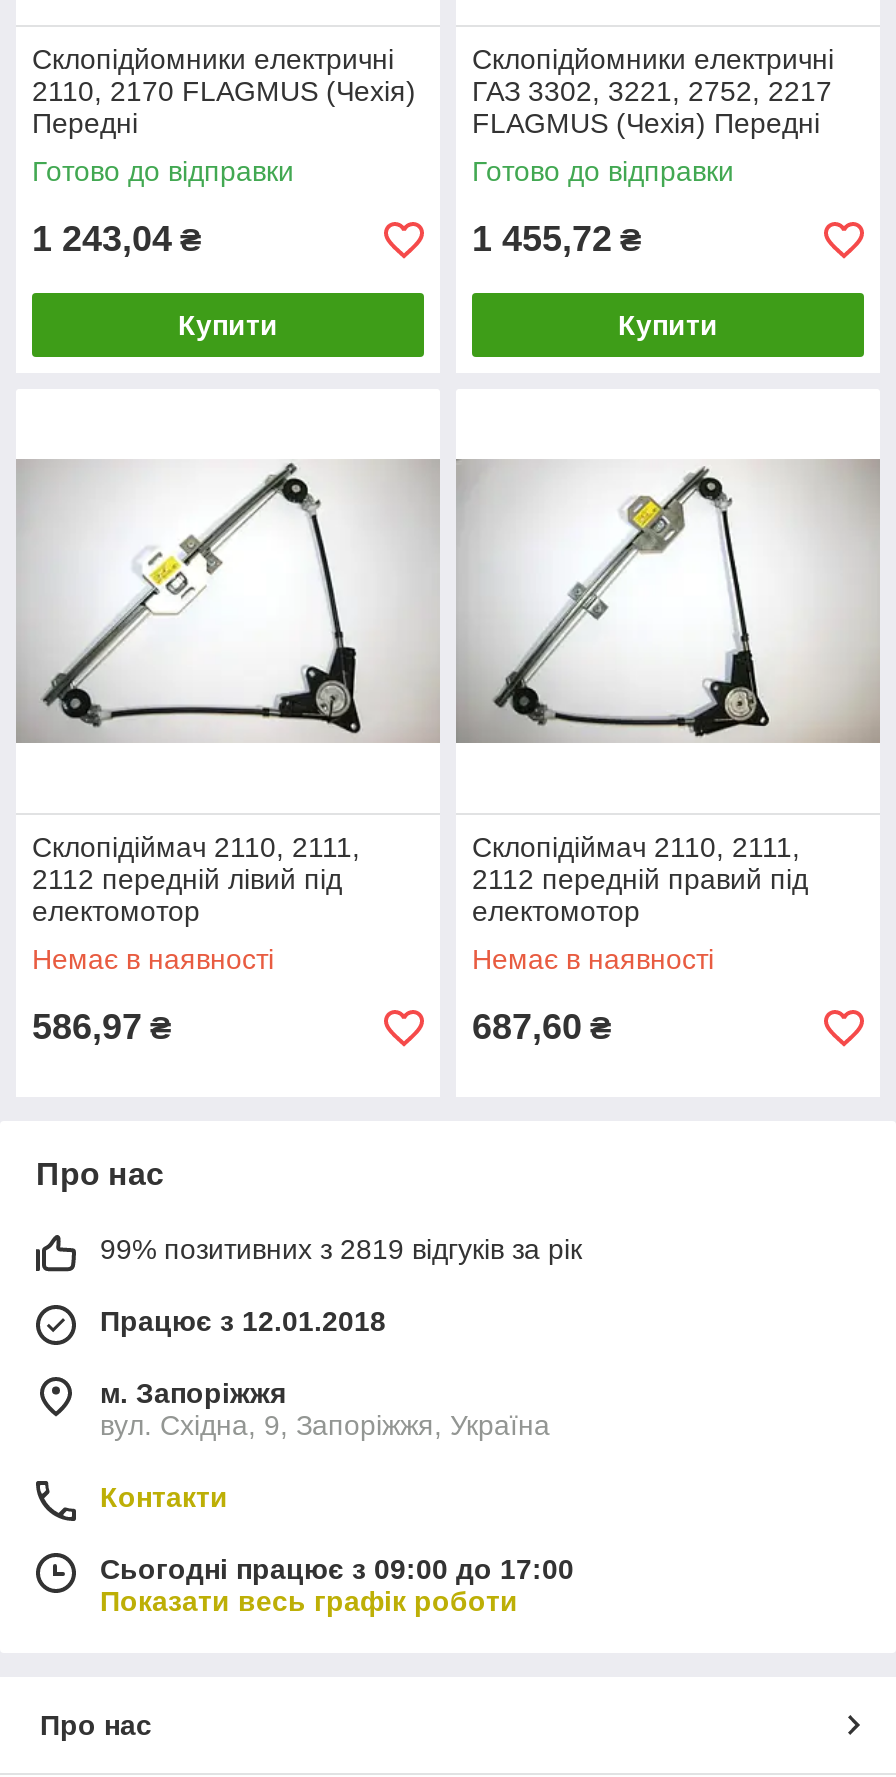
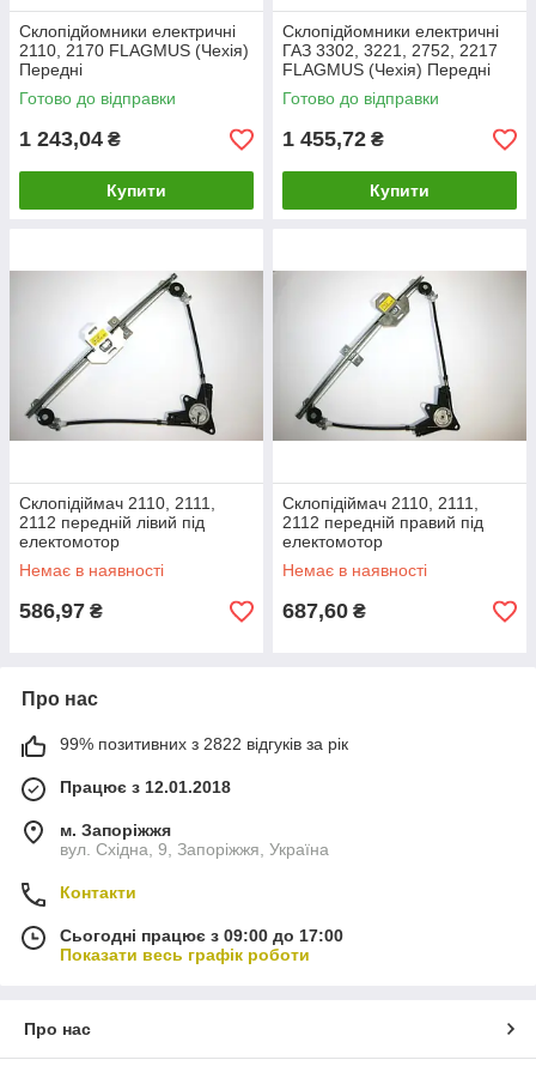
- 99% позитивних з 2819 відгуків за рік
+ 99% позитивних з 2822 відгуків за рік
